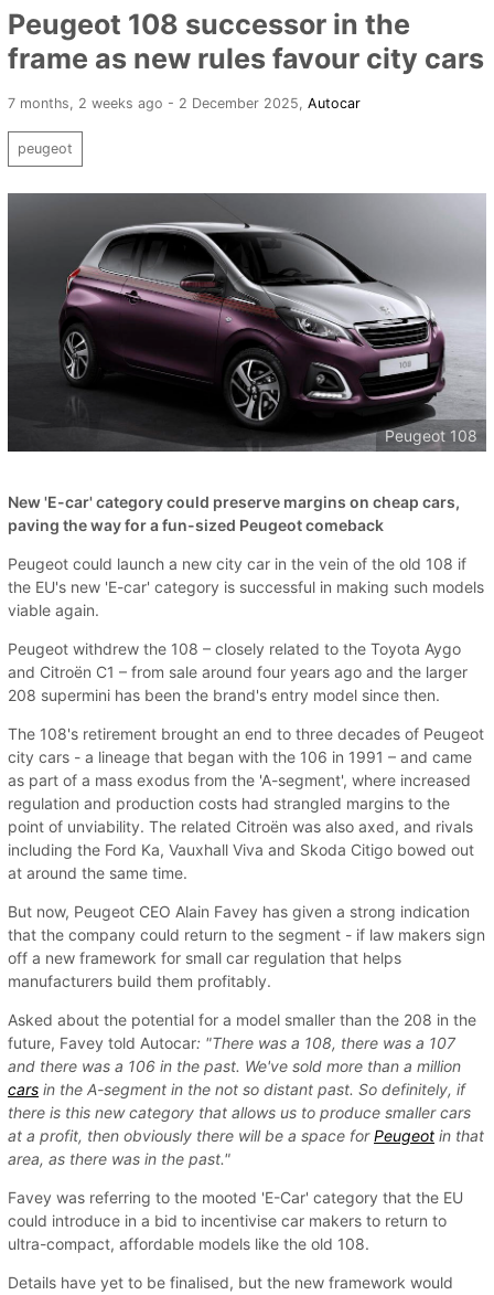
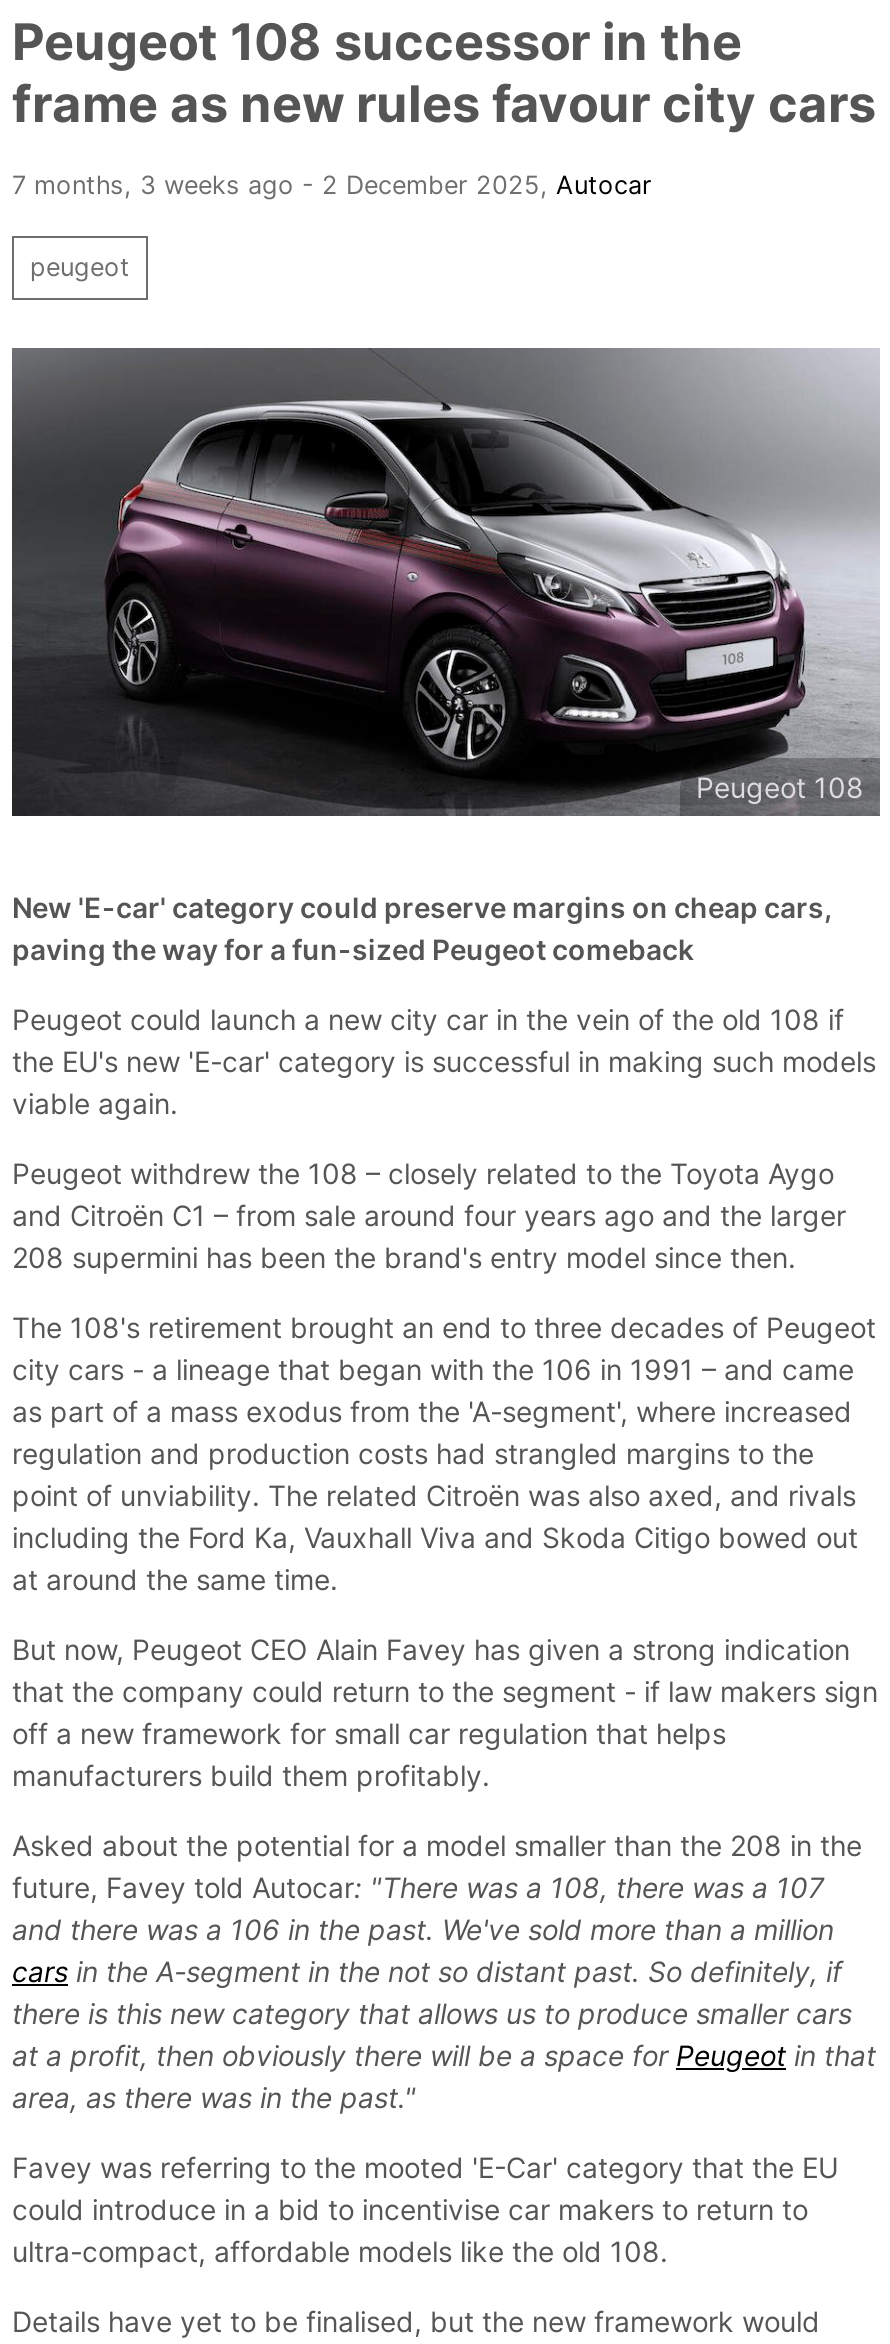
- 7 months, 2 weeks ago - 2 December 2025, Autocar
+ 7 months, 3 weeks ago - 2 December 2025, Autocar
